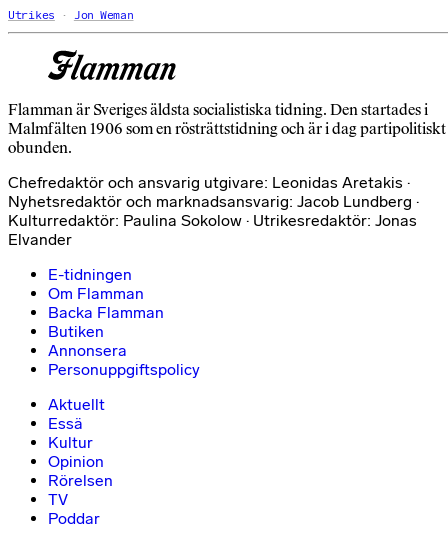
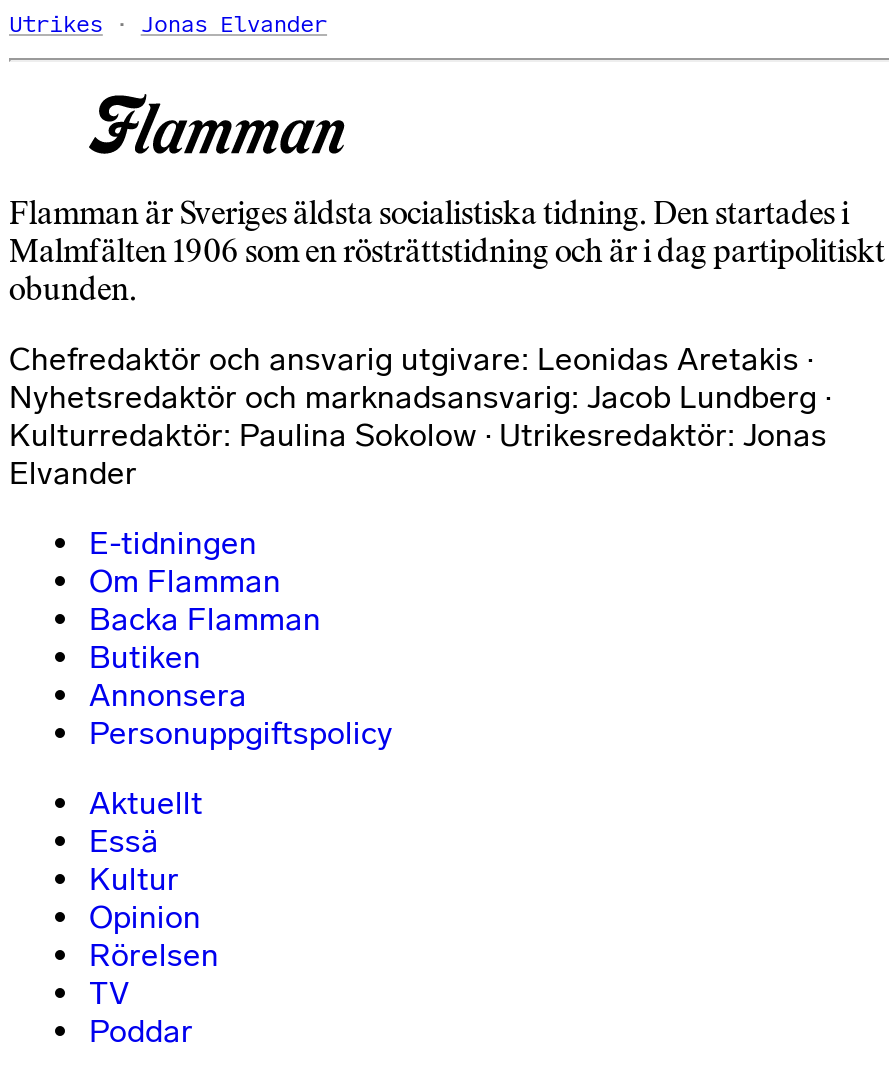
- Jon Weman
+ Jonas Elvander
